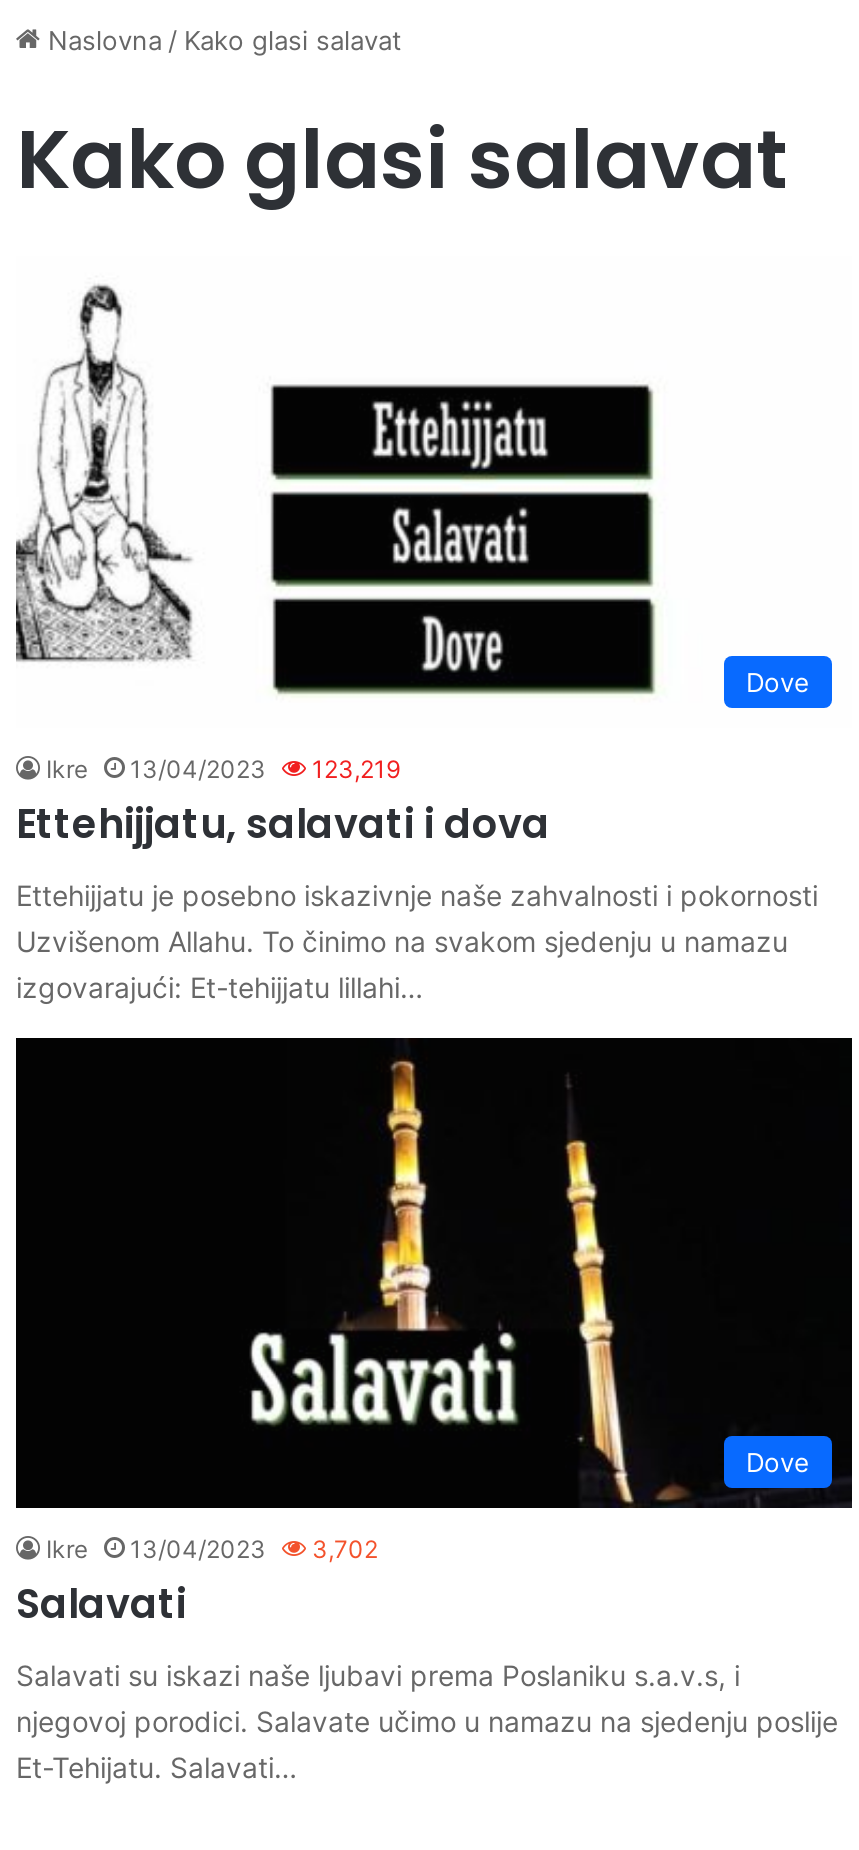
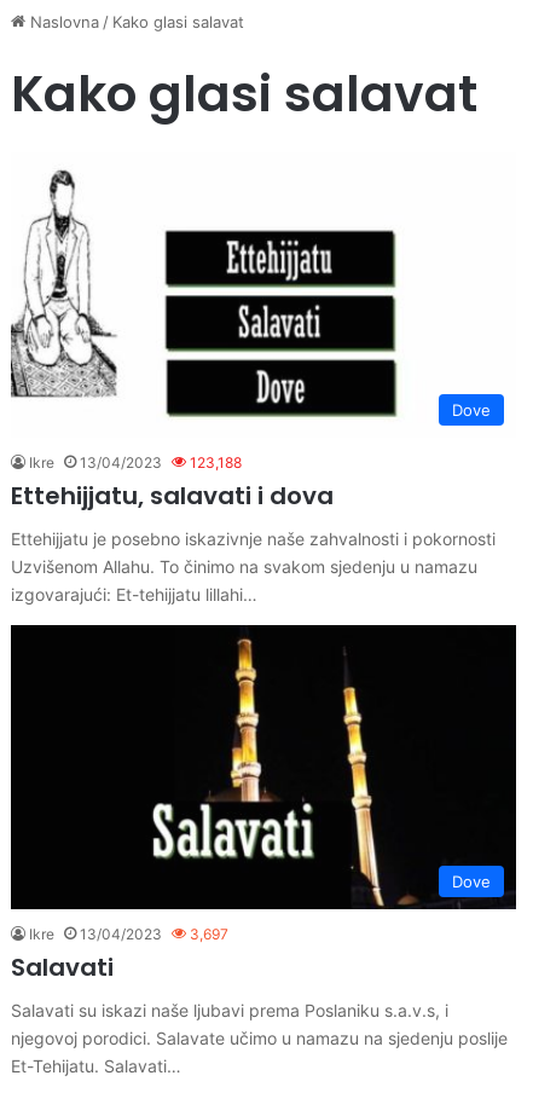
- Ikre 13/04/2023 123,219
+ Ikre 13/04/2023 123,188

- Ikre 13/04/2023 3,702
+ Ikre 13/04/2023 3,697
